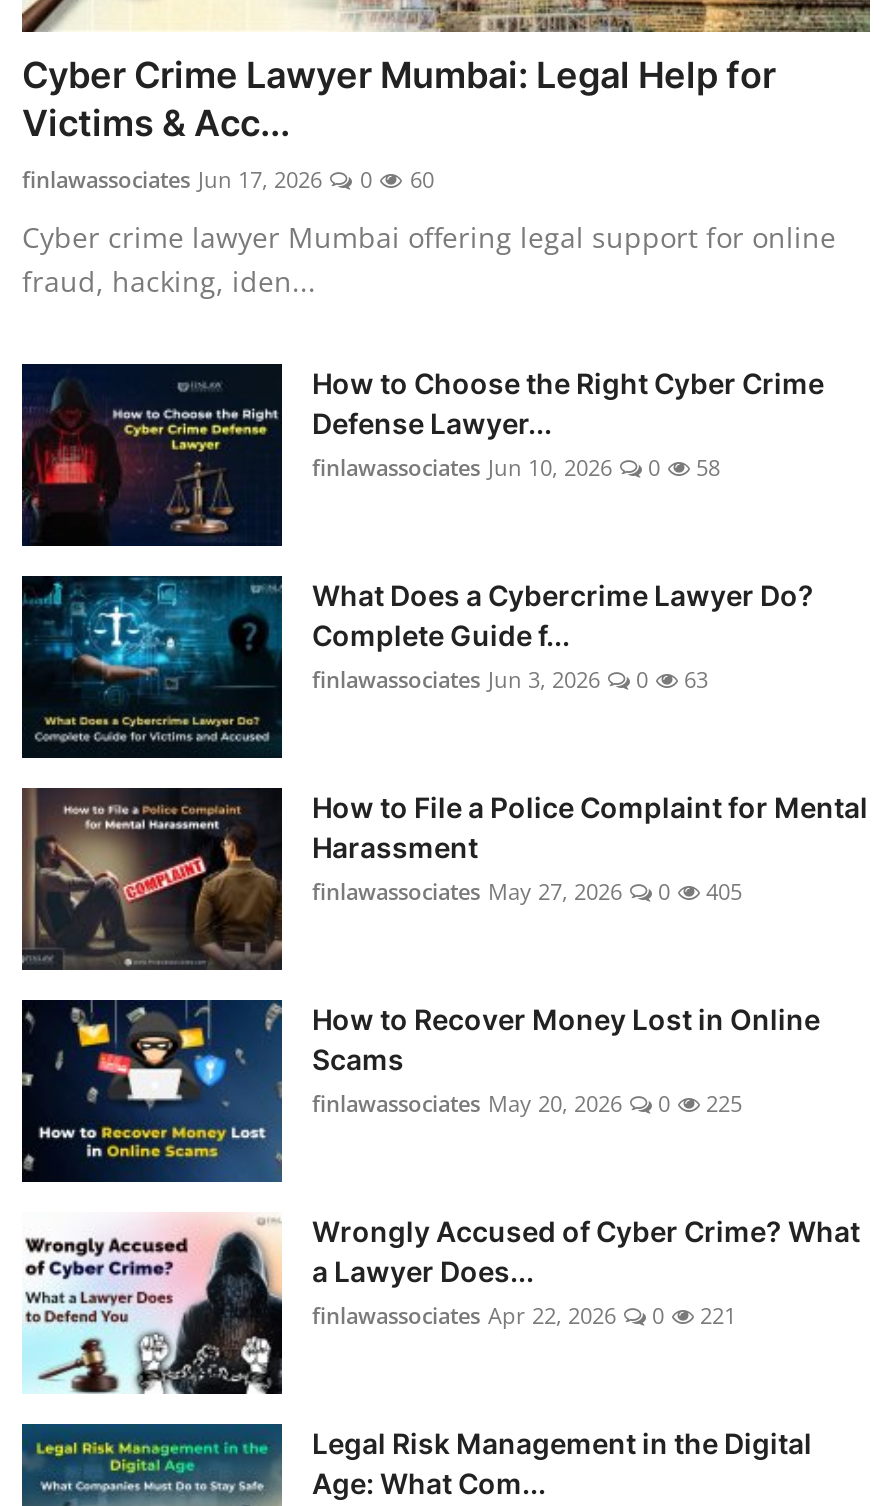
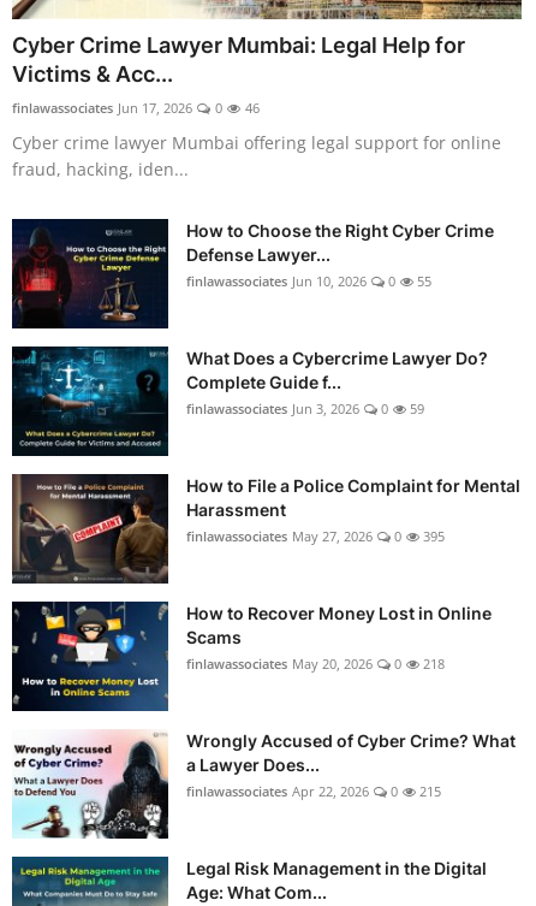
- finlawassociates Jun 17, 2026 0 60
+ finlawassociates Jun 17, 2026 0 46

- finlawassociates Jun 10, 2026 0 58
+ finlawassociates Jun 10, 2026 0 55

- finlawassociates Jun 3, 2026 0 63
+ finlawassociates Jun 3, 2026 0 59

- finlawassociates May 27, 2026 0 405
+ finlawassociates May 27, 2026 0 395

- finlawassociates May 20, 2026 0 225
+ finlawassociates May 20, 2026 0 218

- finlawassociates Apr 22, 2026 0 221
+ finlawassociates Apr 22, 2026 0 215
